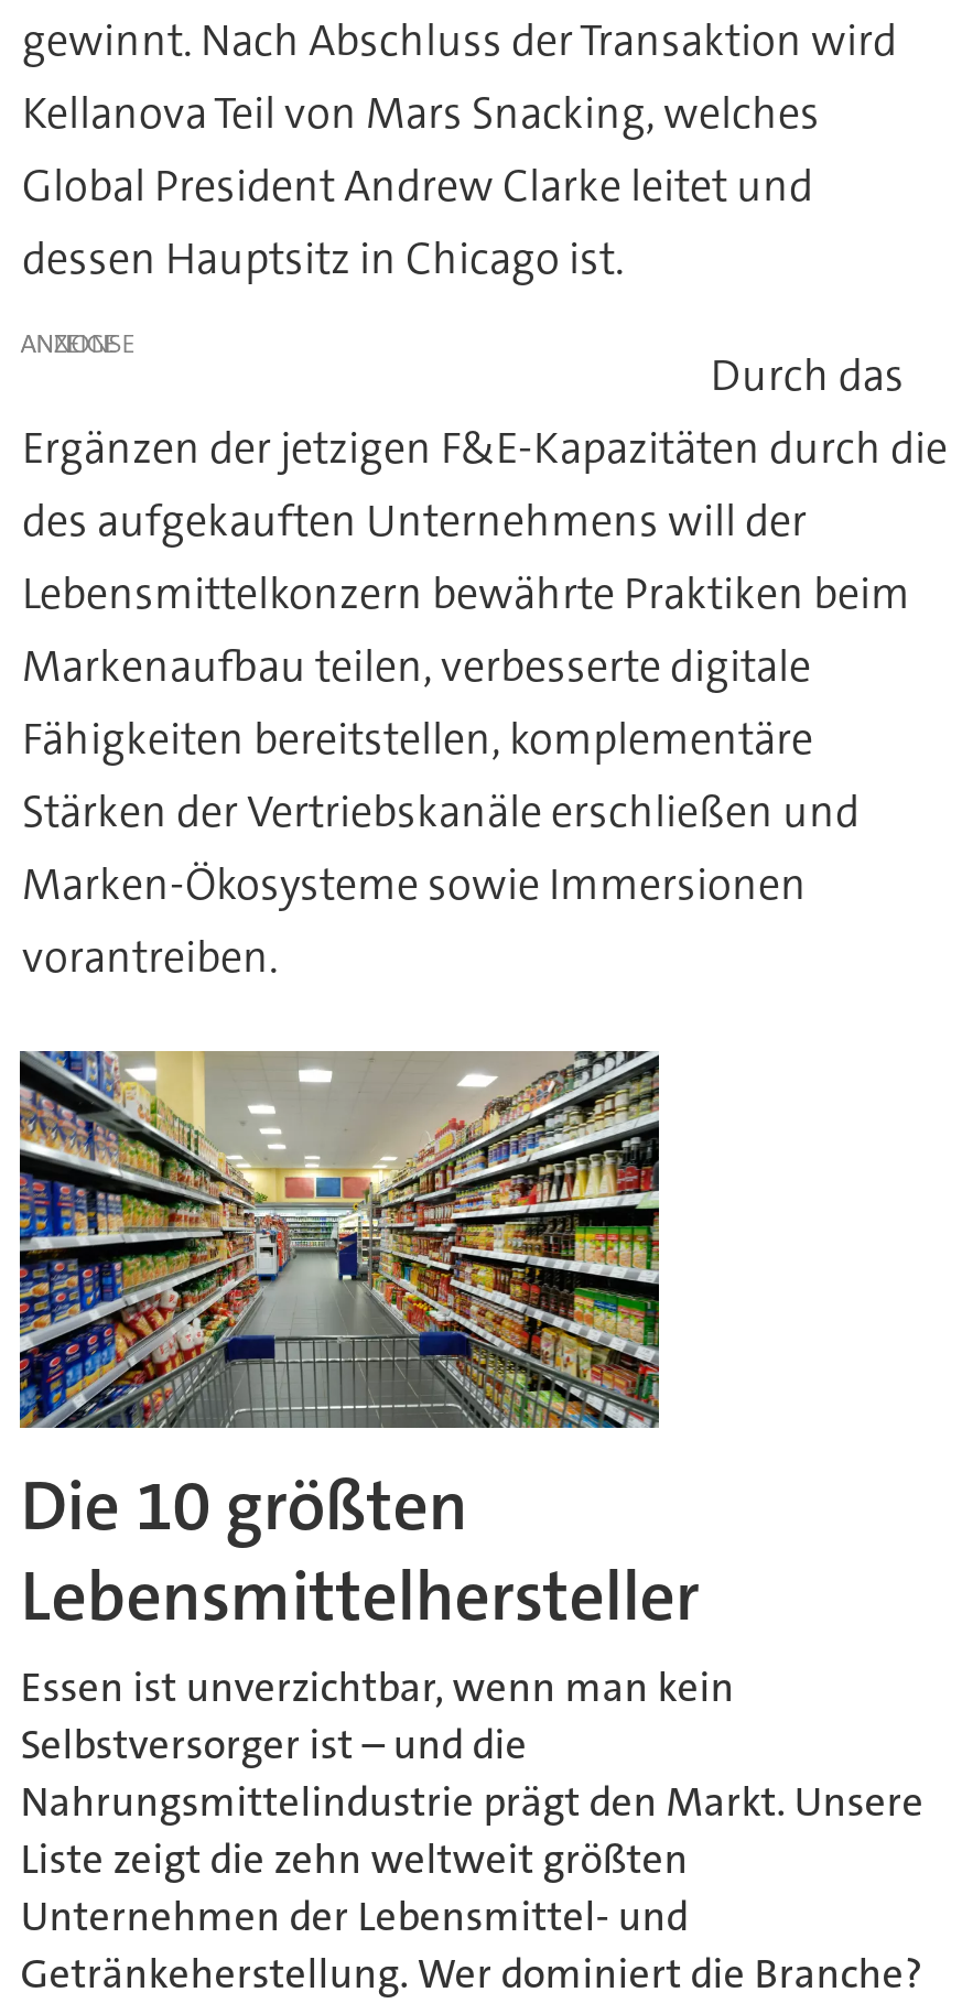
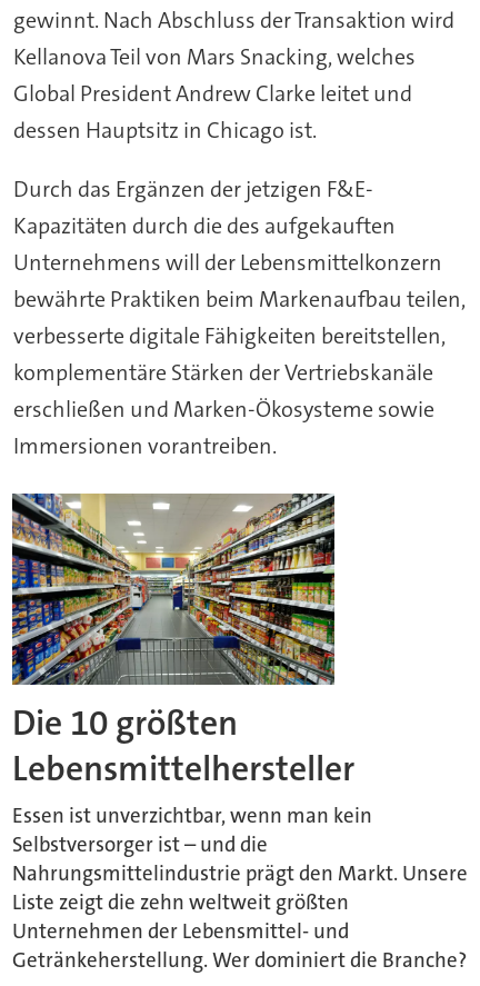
- ANZEIGE
- Durch das
- Ergänzen der jetzigen F&E-Kapazitäten durch die
- des aufgekauften Unternehmens will der
- Lebensmittelkonzern bewährte Praktiken beim
- Markenaufbau teilen, verbesserte digitale
- Fähigkeiten bereitstellen, komplementäre
- Stärken der Vertriebskanäle erschließen und
- Marken-Ökosysteme sowie Immersionen
- vorantreiben.
+ Durch das Ergänzen der jetzigen F&E-
+ Kapazitäten durch die des aufgekauften
+ Unternehmens will der Lebensmittelkonzern
+ bewährte Praktiken beim Markenaufbau teilen,
+ verbesserte digitale Fähigkeiten bereitstellen,
+ komplementäre Stärken der Vertriebskanäle
+ erschließen und Marken-Ökosysteme sowie
+ Immersionen vorantreiben.
